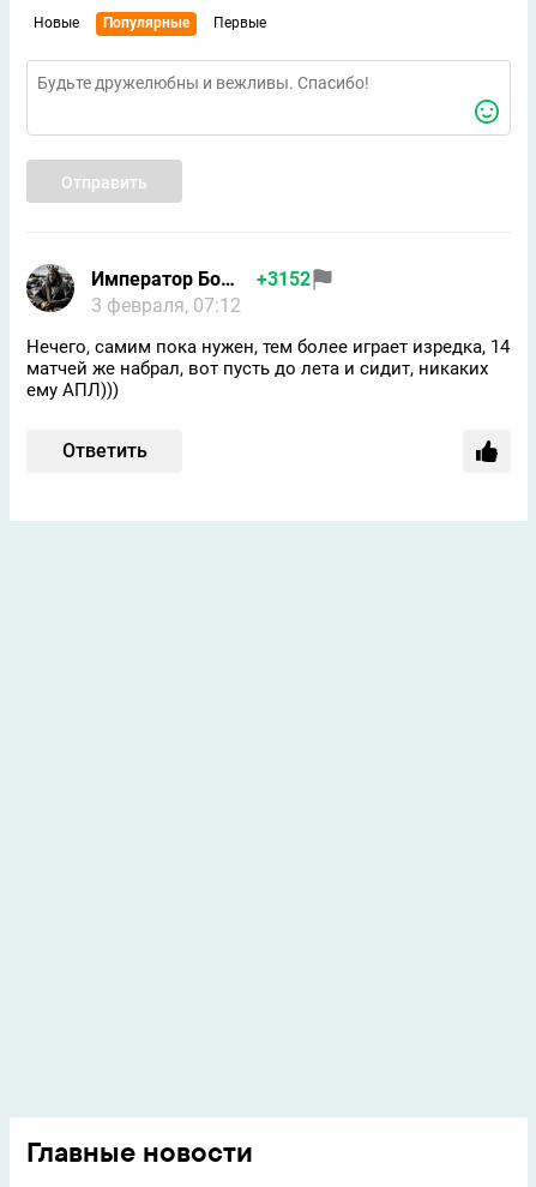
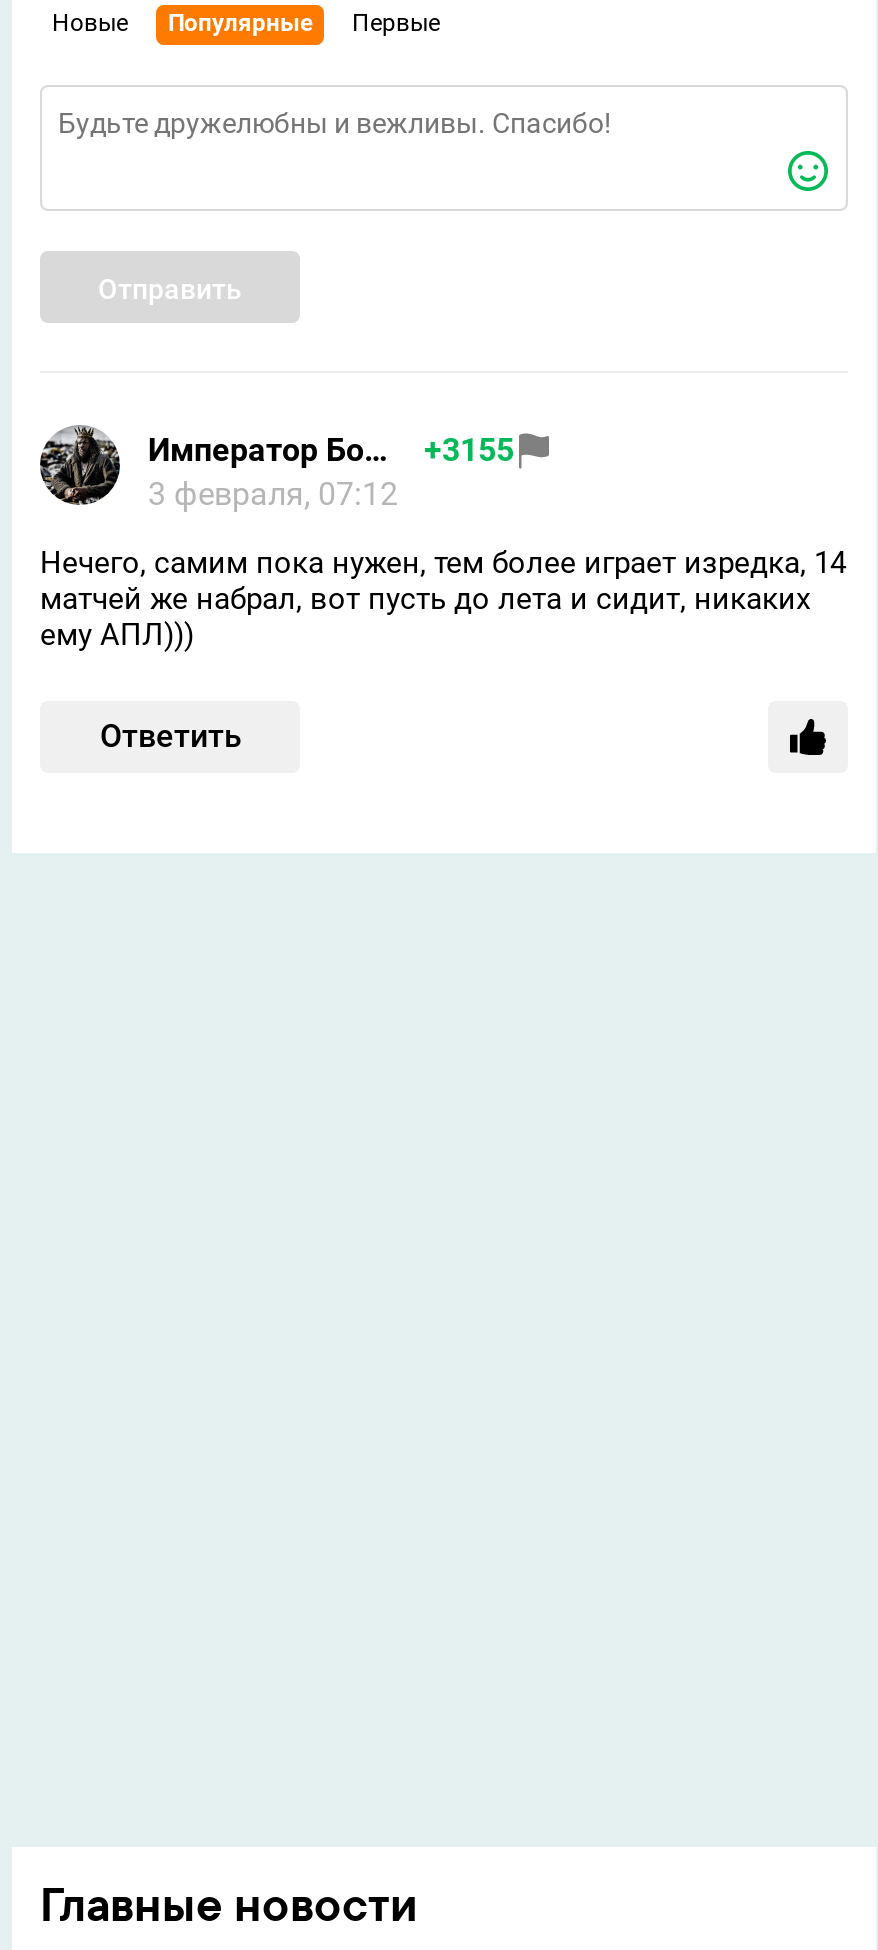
- +3152
+ +3155
